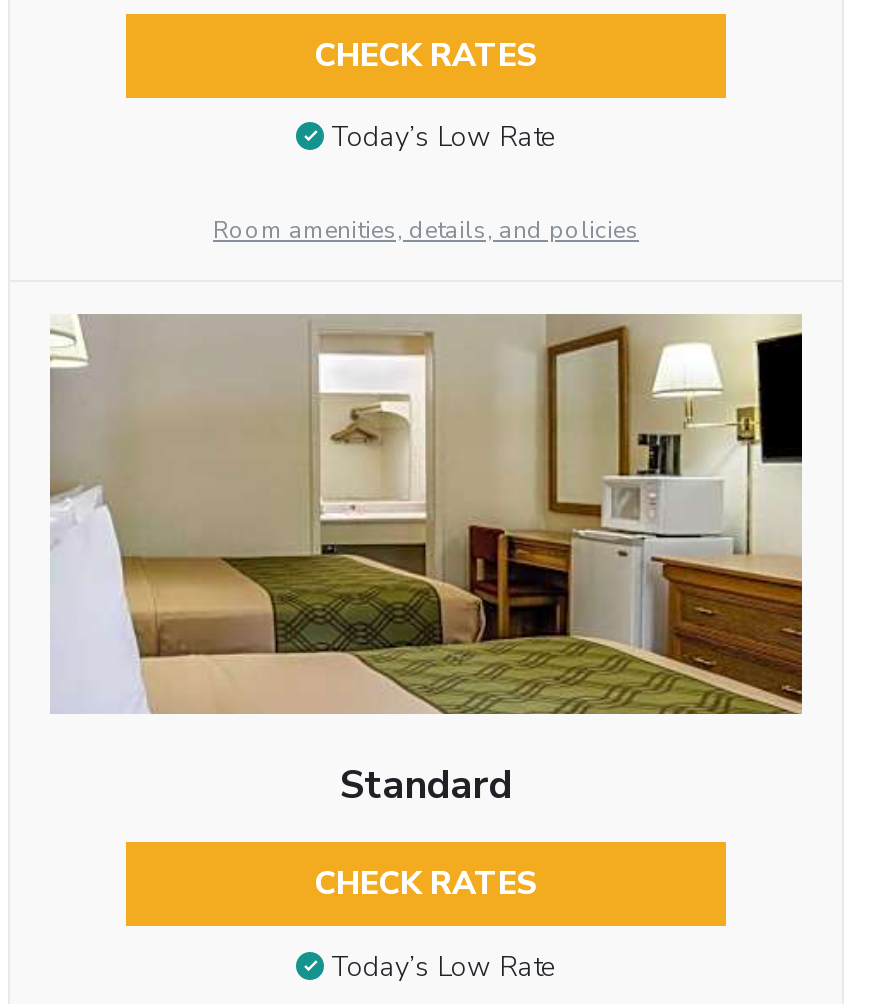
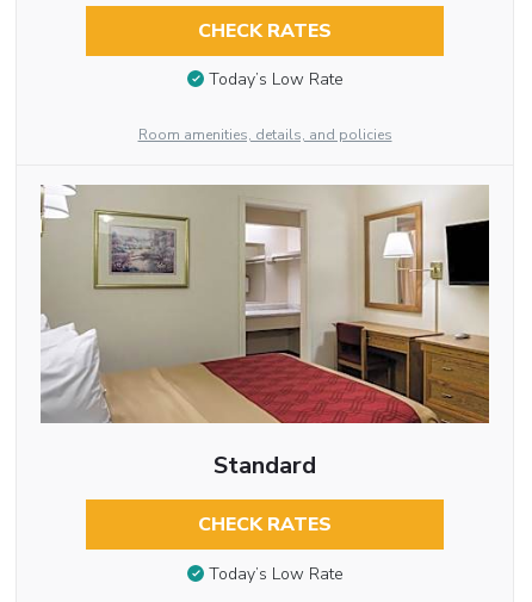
- [image]
+ [image]
